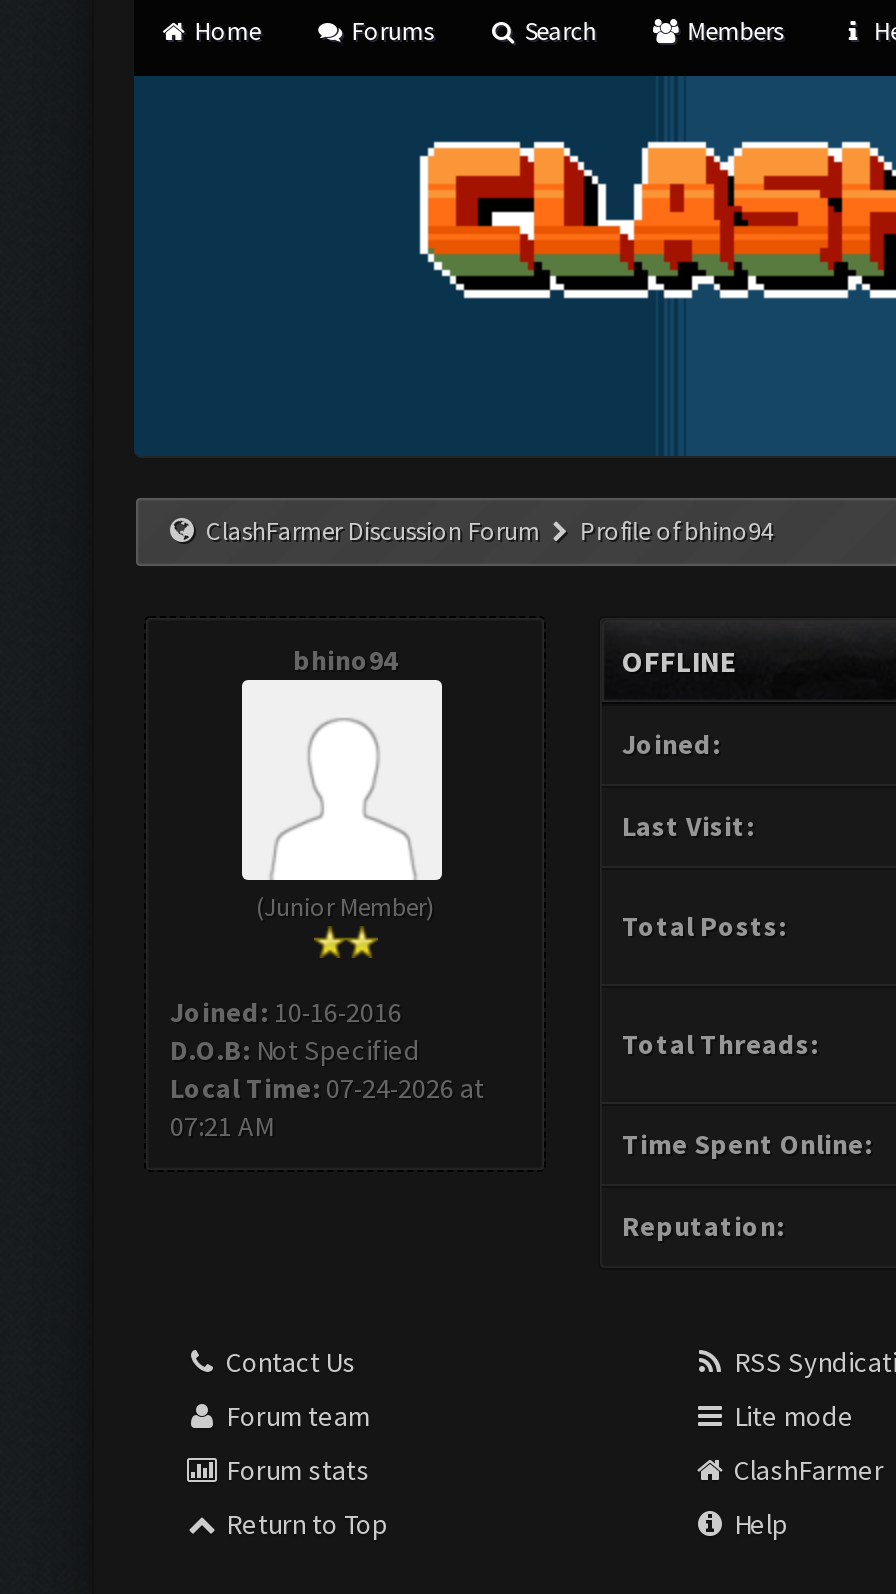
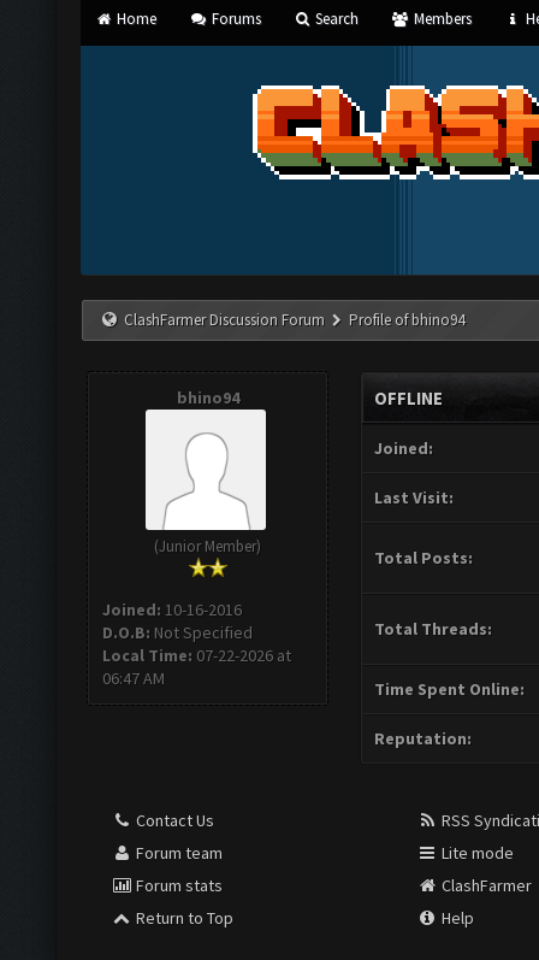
- Local Time: 07-24-2026 at
+ Local Time: 07-22-2026 at

- 07:21 AM
+ 06:47 AM
